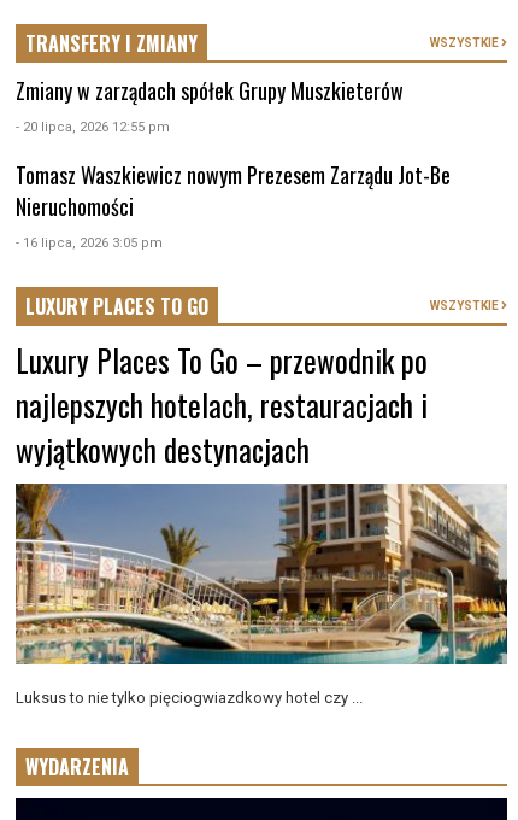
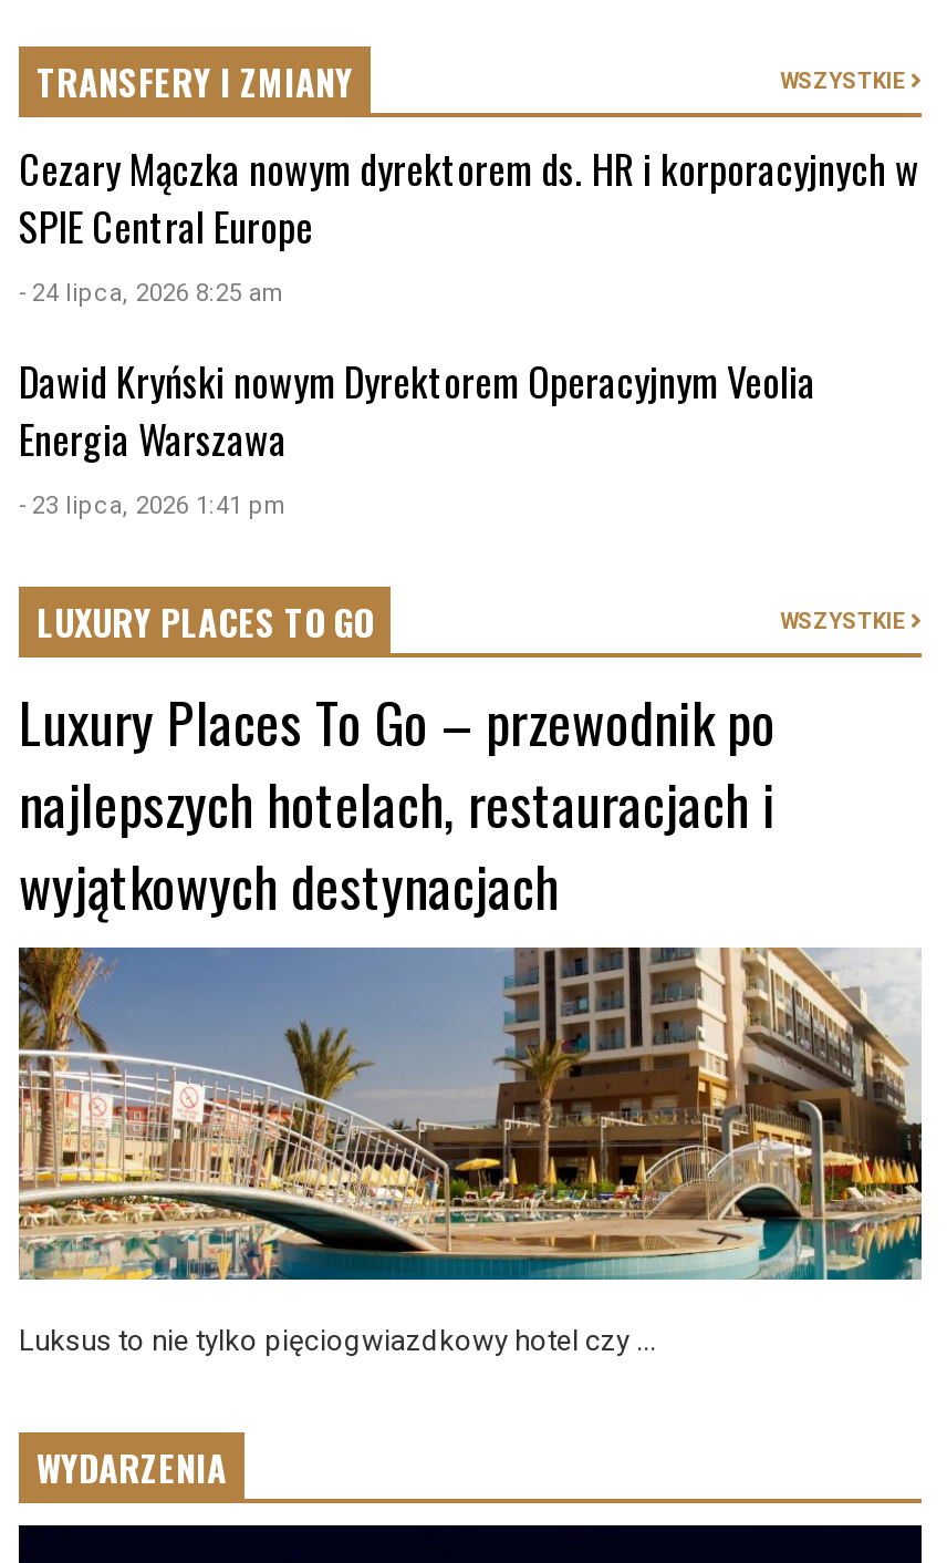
- Zmiany w zarządach spółek Grupy Muszkieterów
- - 20 lipca, 2026 12:55 pm
+ Cezary Mączka nowym dyrektorem ds. HR i korporacyjnych w
+ SPIE Central Europe
+ - 24 lipca, 2026 8:25 am

- Tomasz Waszkiewicz nowym Prezesem Zarządu Jot-Be
- Nieruchomości
- - 16 lipca, 2026 3:05 pm
+ Dawid Kryński nowym Dyrektorem Operacyjnym Veolia
+ Energia Warszawa
+ - 23 lipca, 2026 1:41 pm
